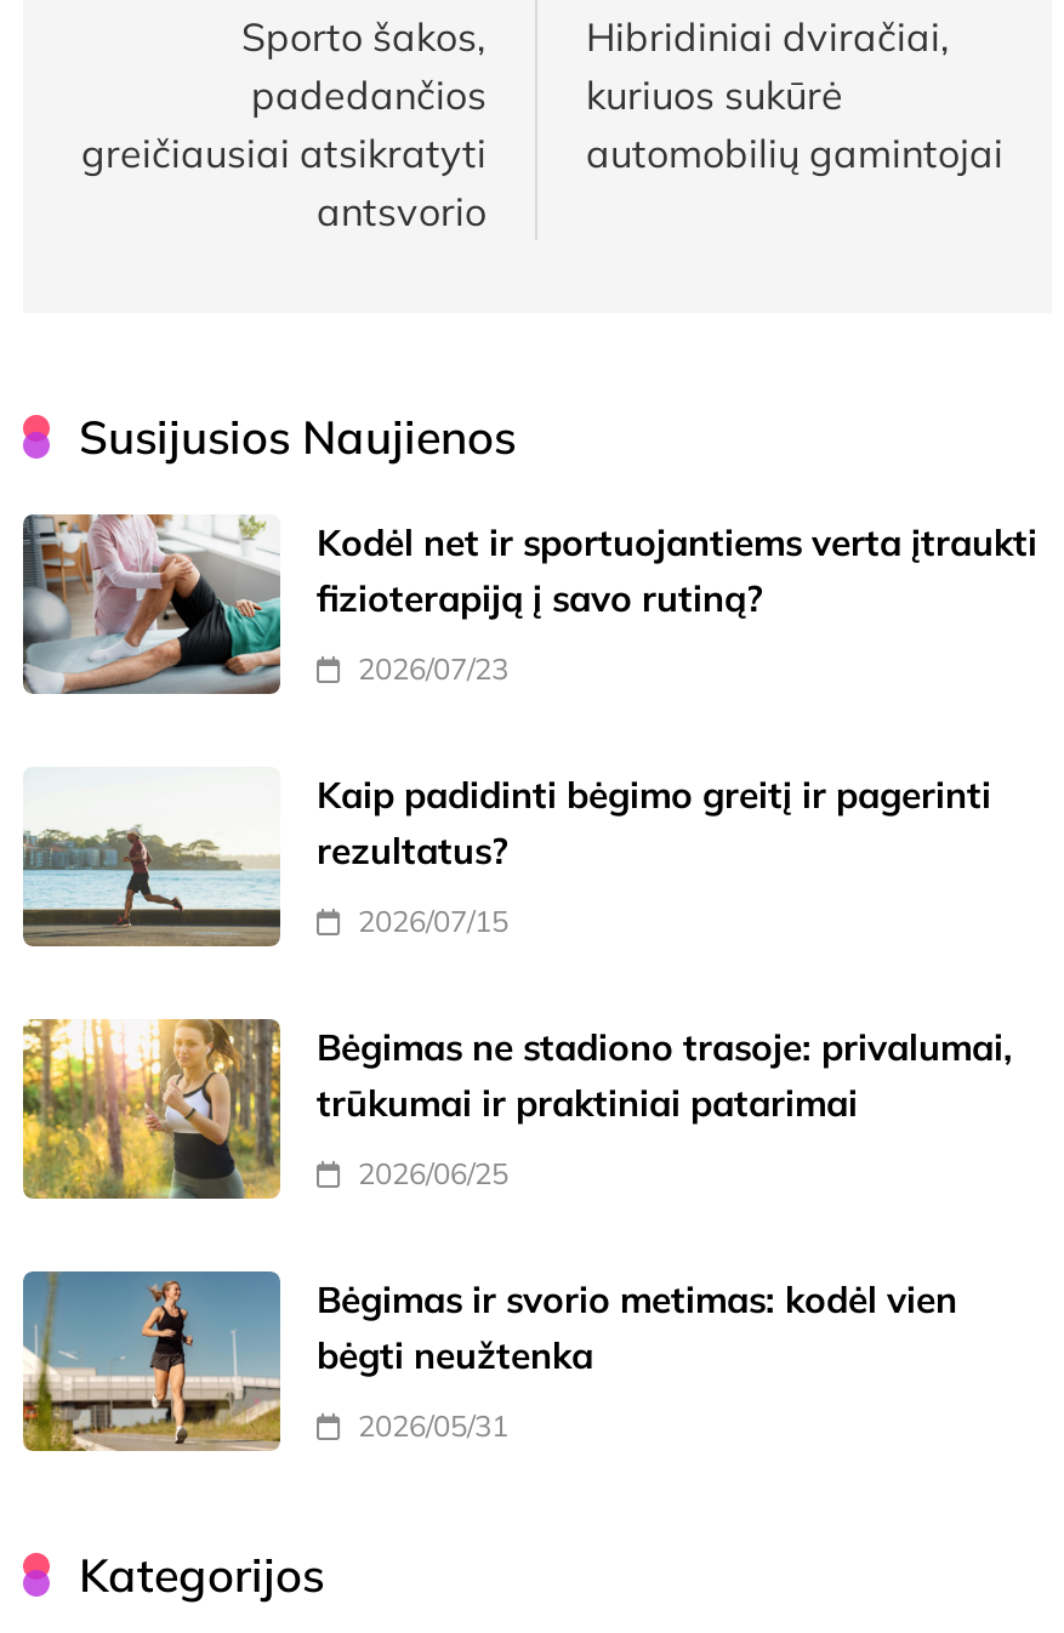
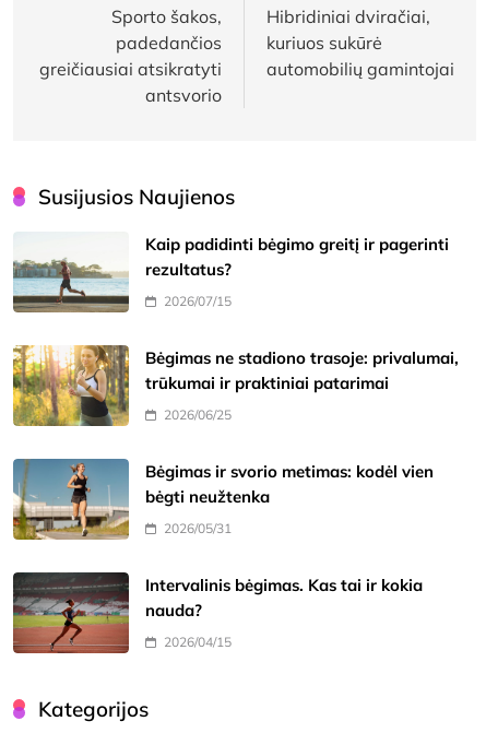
- [image]
- Kodėl net ir sportuojantiems verta įtraukti
- fizioterapiją į savo rutiną?
- 2026/07/23

moved up: [image] | Kaip padidinti bėgimo greitį ir pagerinti | rezultatus? | ... | bėgti neužtenka | 2026/05/31

+ [image]
+ Intervalinis bėgimas. Kas tai ir kokia
+ nauda?
+ 2026/04/15
